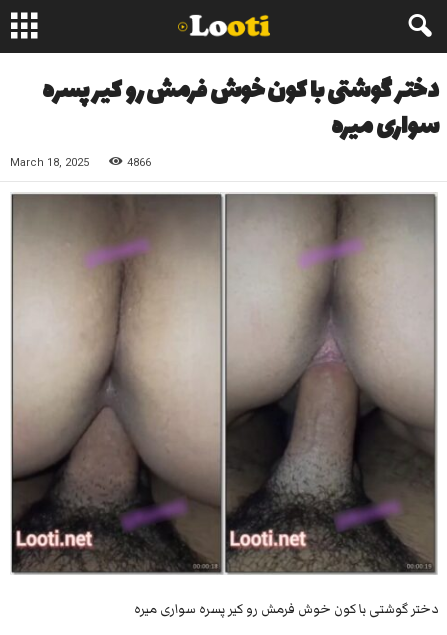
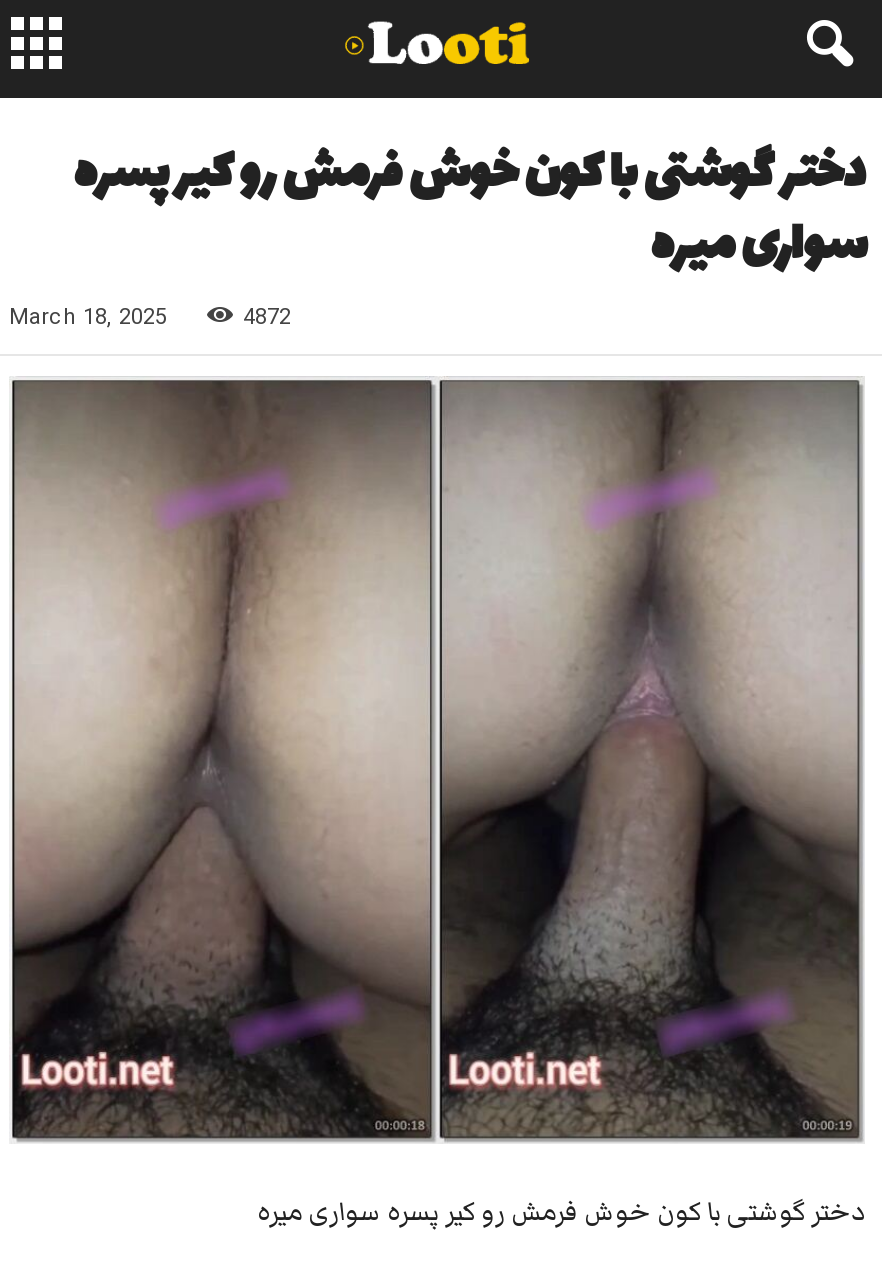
- 4866
+ 4872
